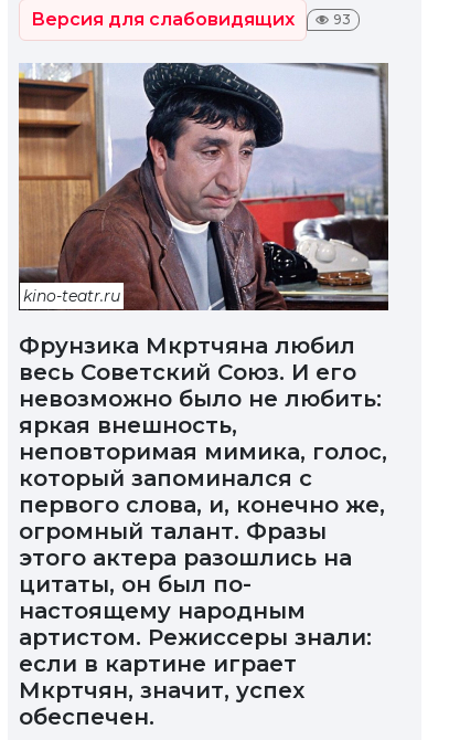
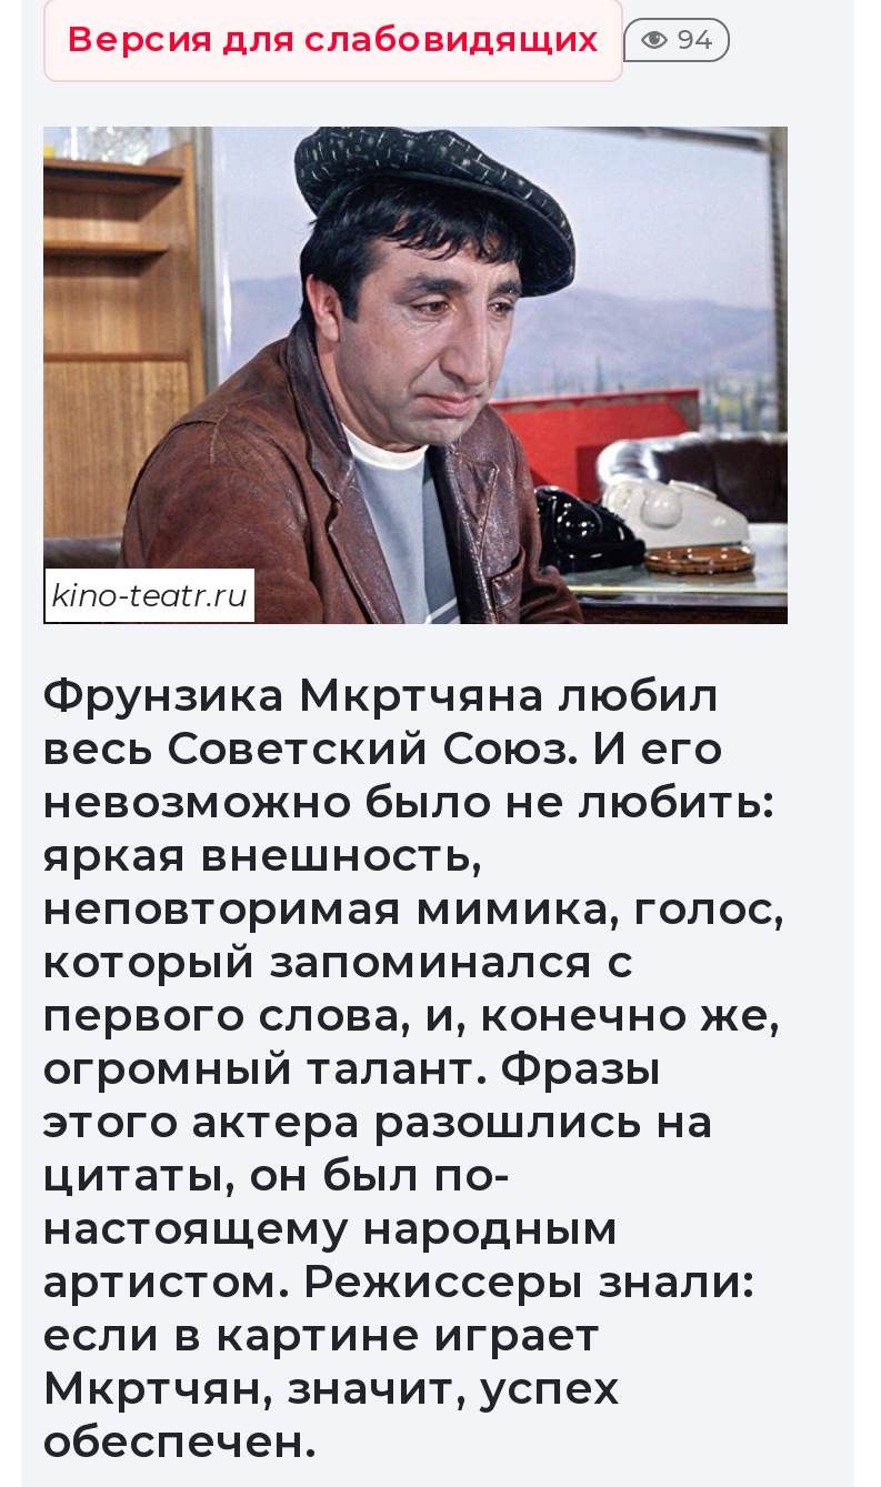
- 93
+ 94
